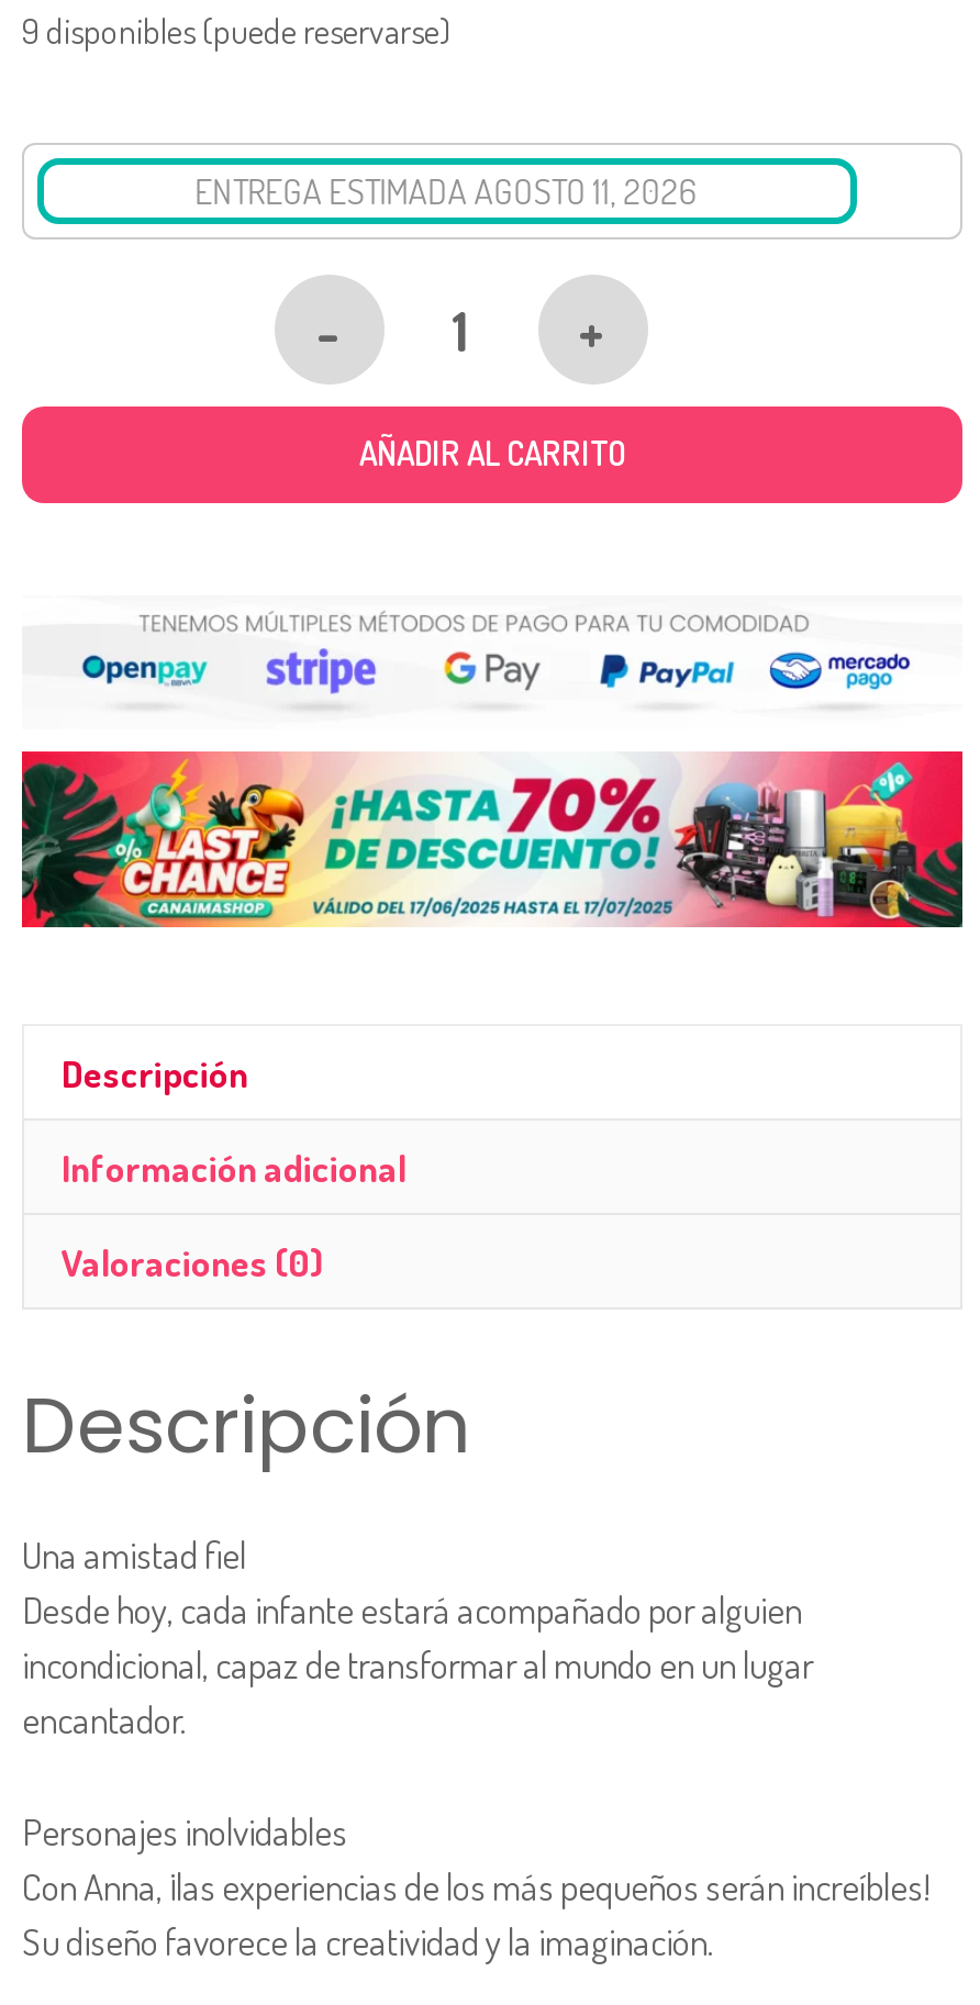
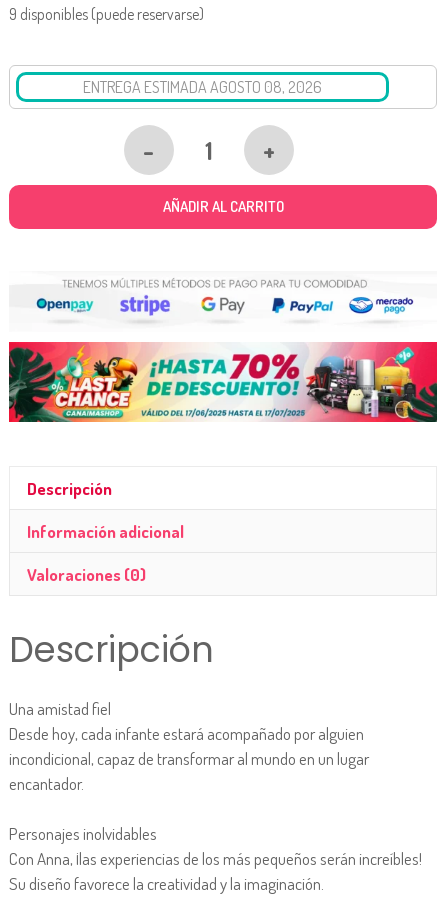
- ENTREGA ESTIMADA AGOSTO 11, 2026
+ ENTREGA ESTIMADA AGOSTO 08, 2026
